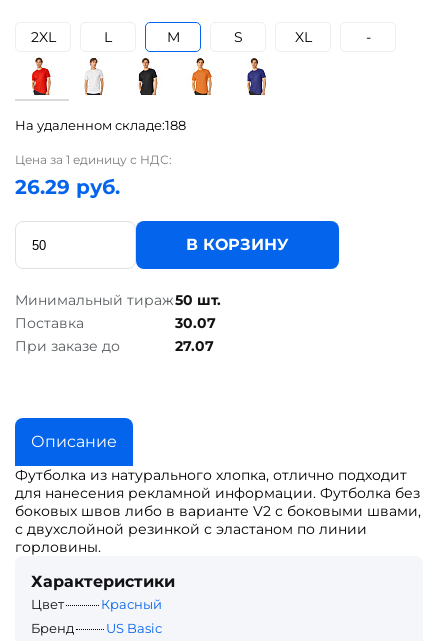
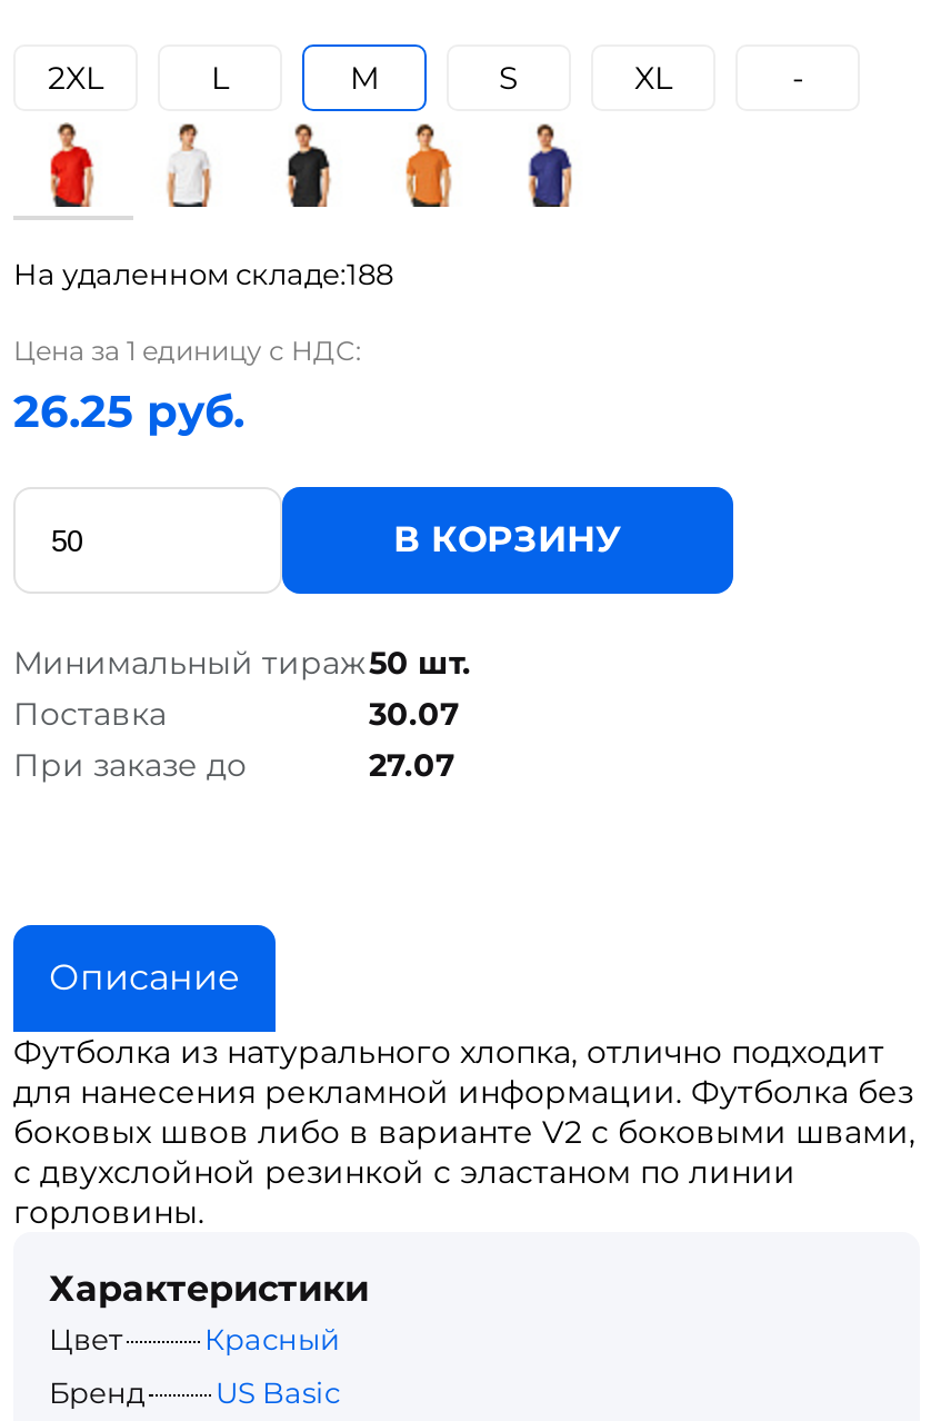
- 26.29 руб.
+ 26.25 руб.
